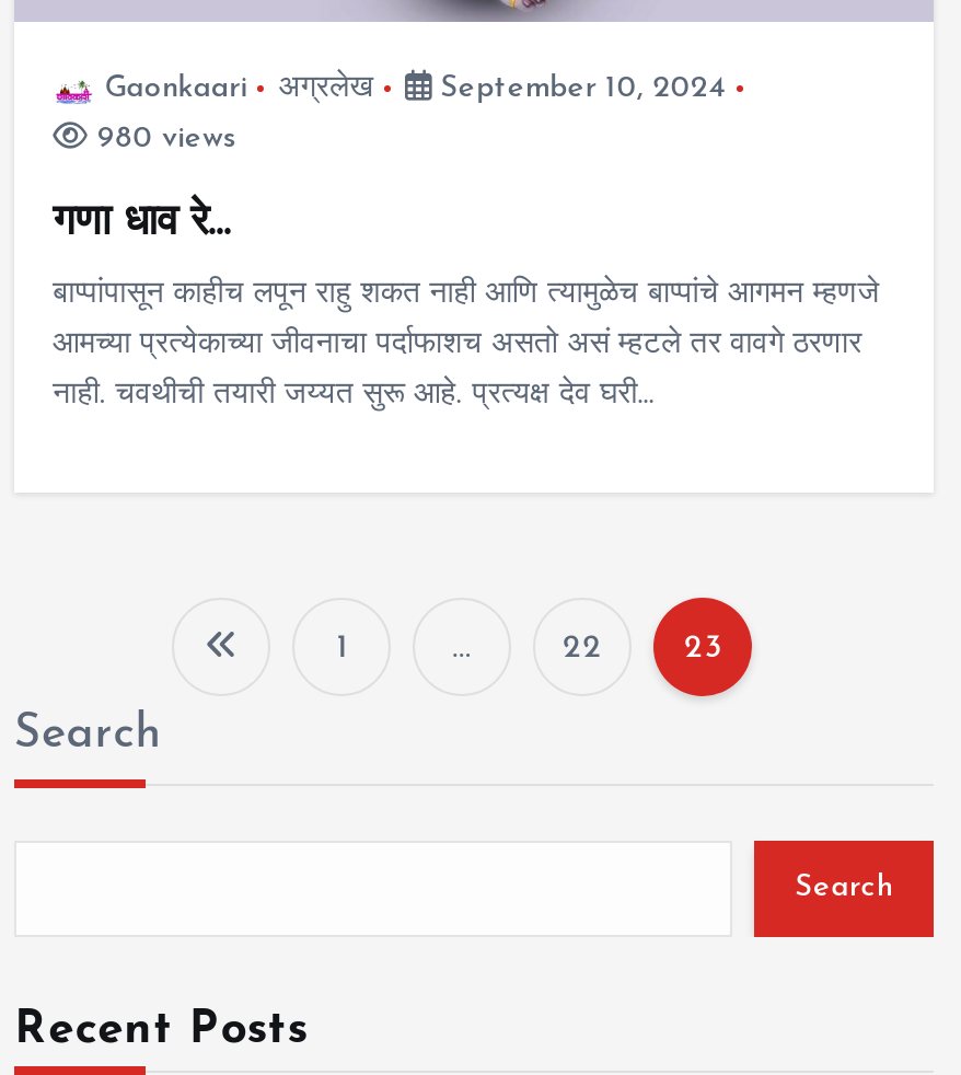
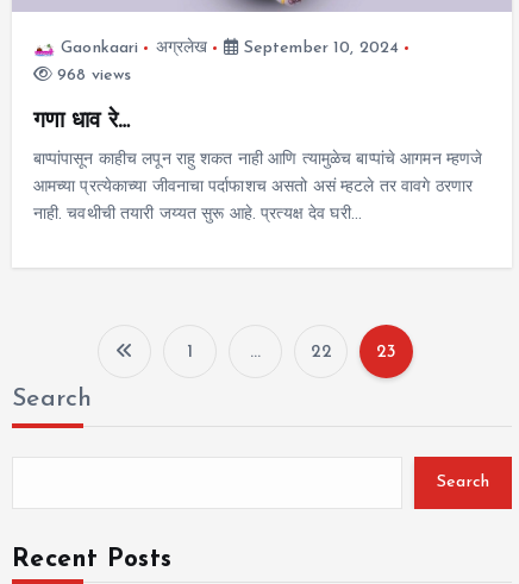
- 980 views
+ 968 views
